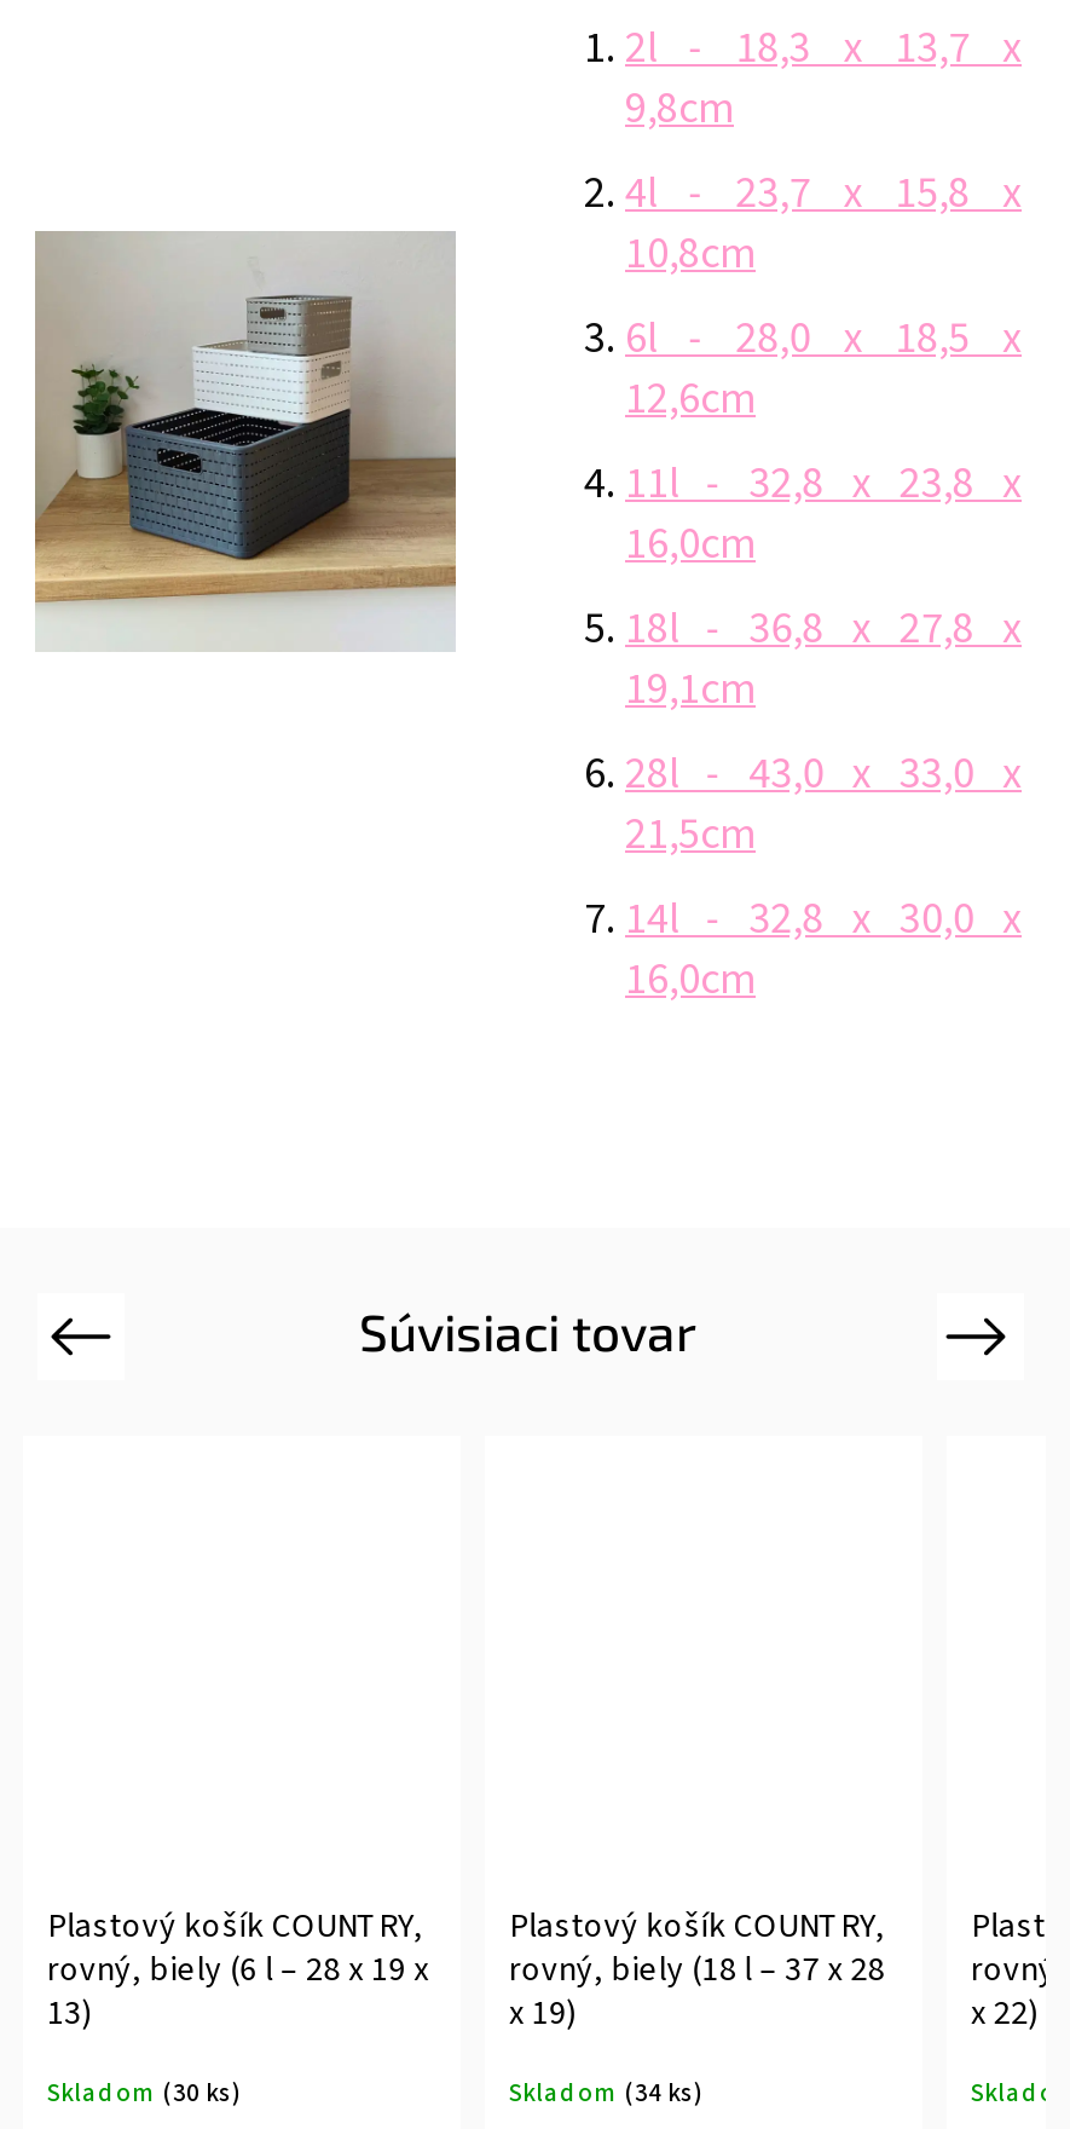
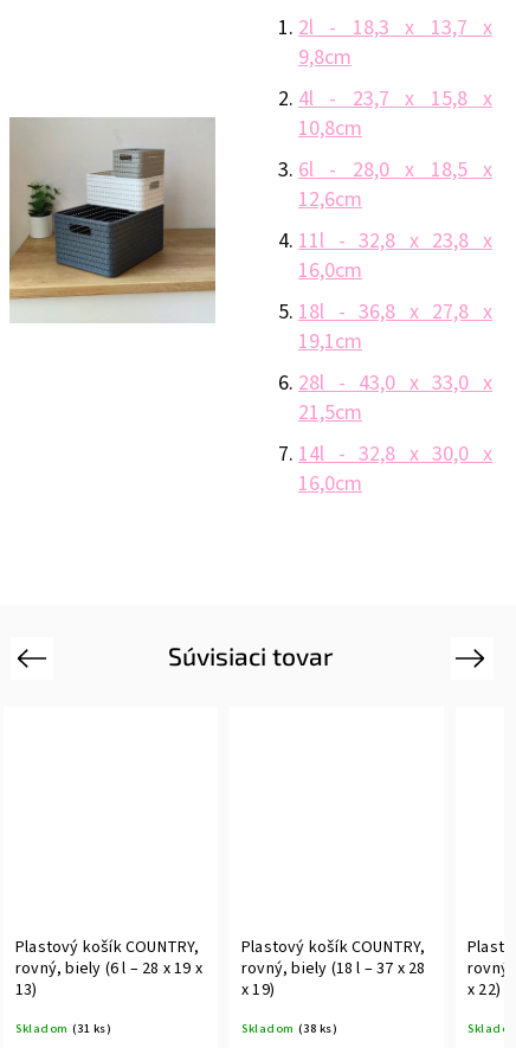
- Skladom (30 ks)
+ Skladom (31 ks)

- Skladom (34 ks)
+ Skladom (38 ks)
